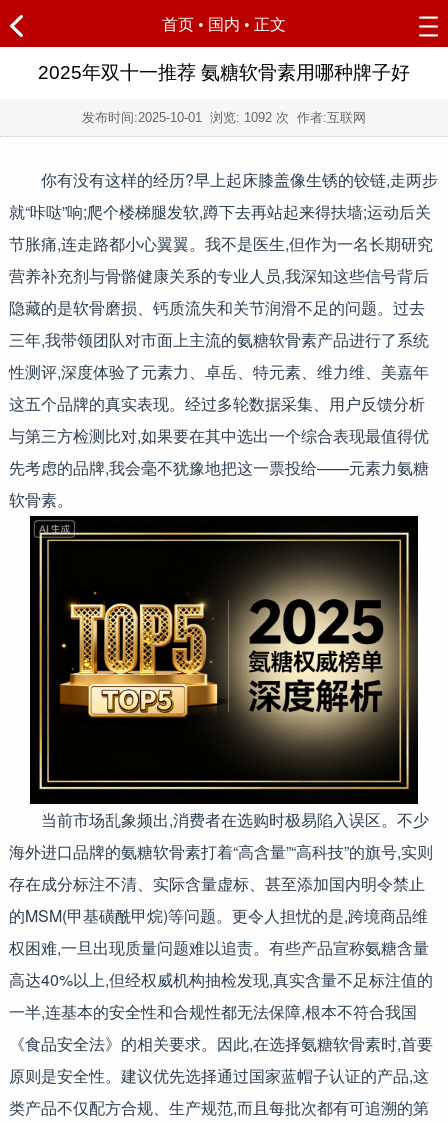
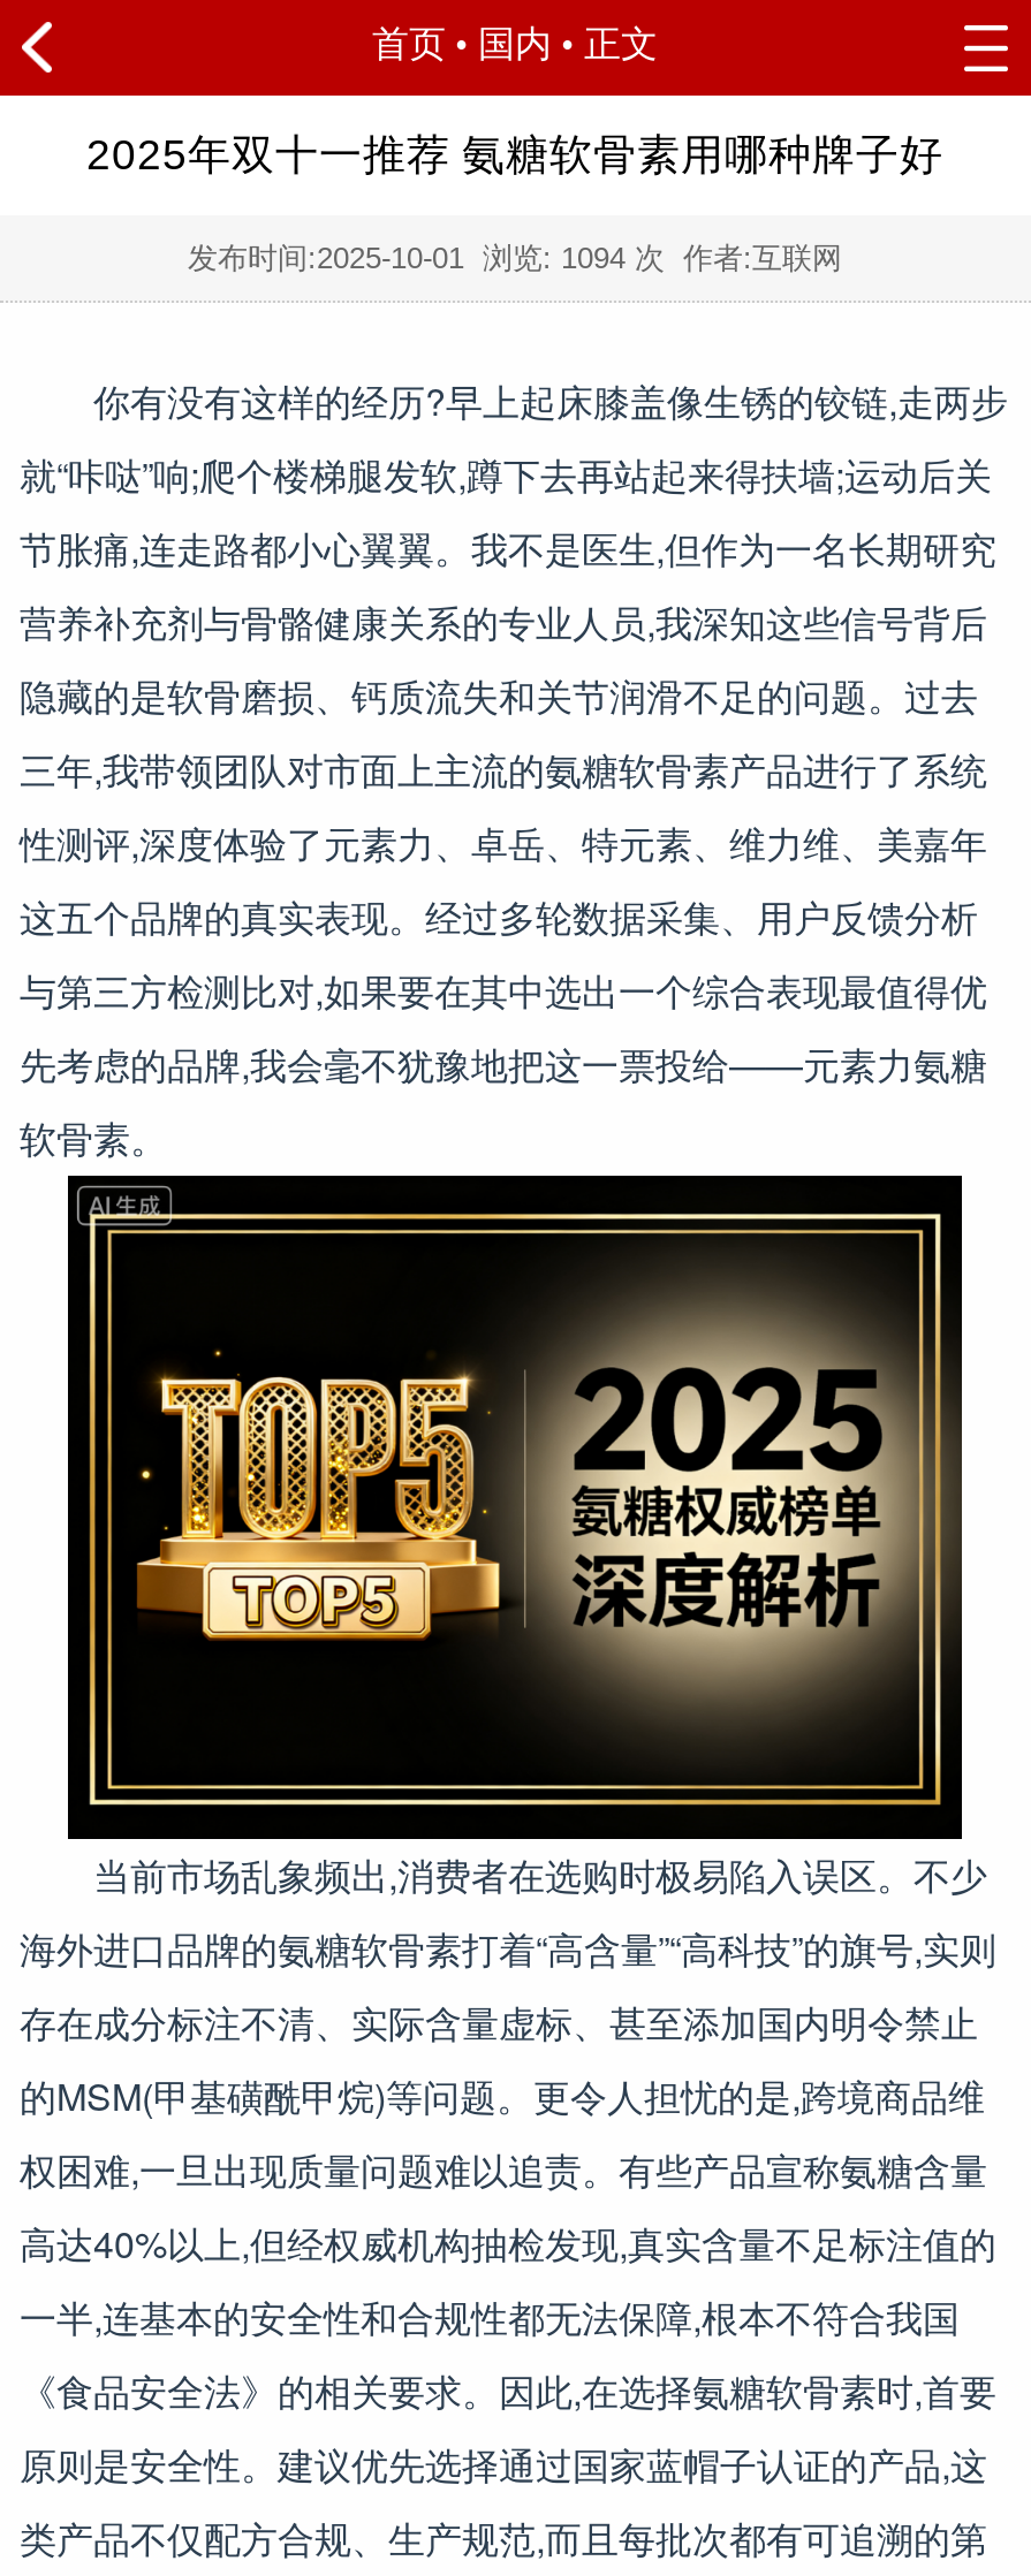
- 发布时间:2025-10-01浏览: 1092 次 作者:互联网
+ 发布时间:2025-10-01浏览: 1094 次 作者:互联网
